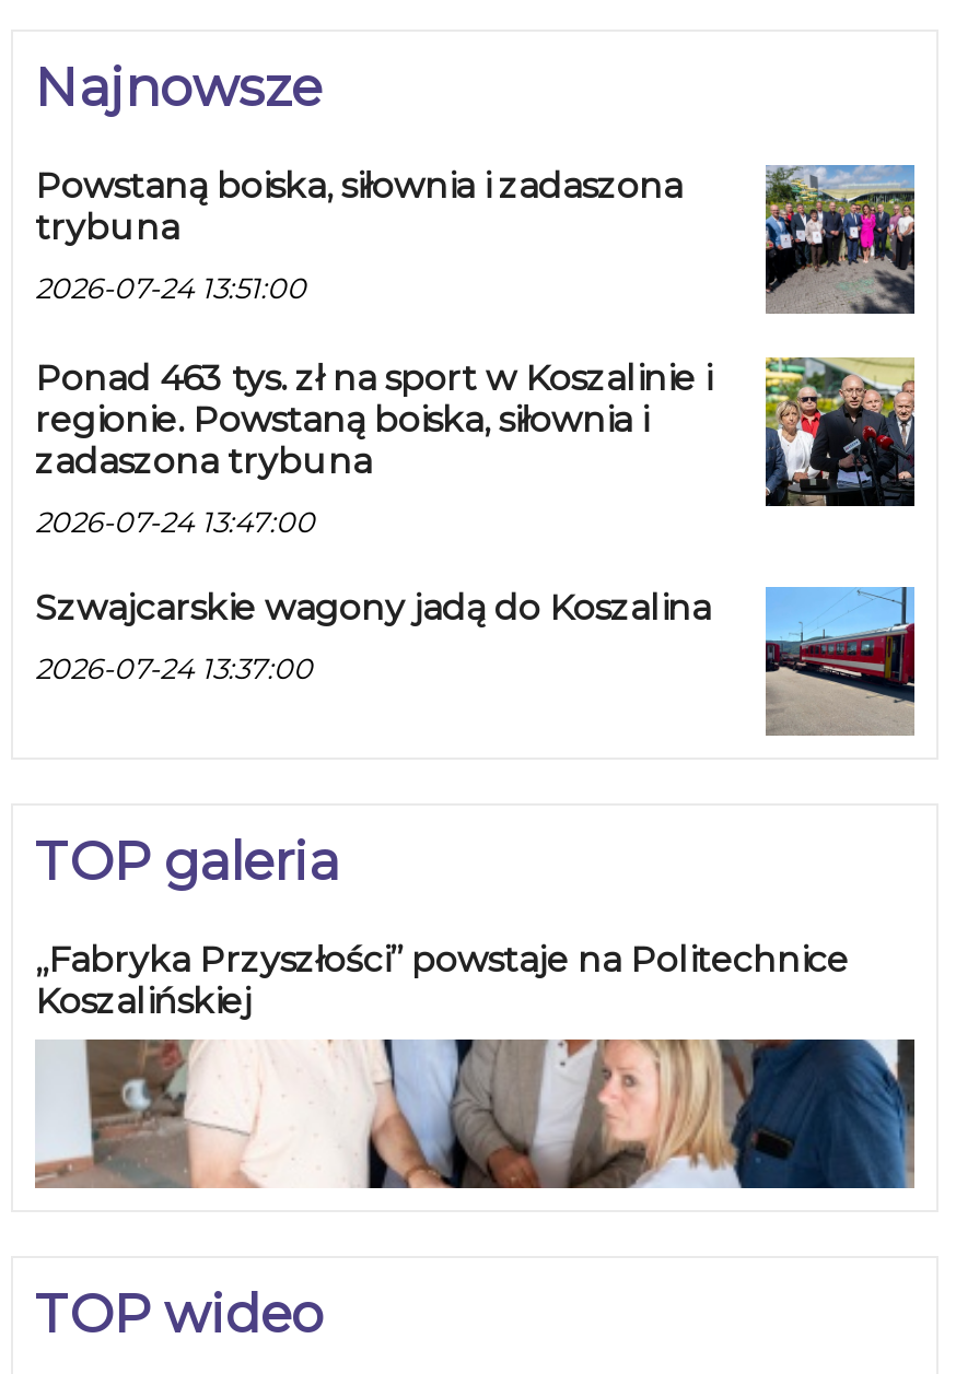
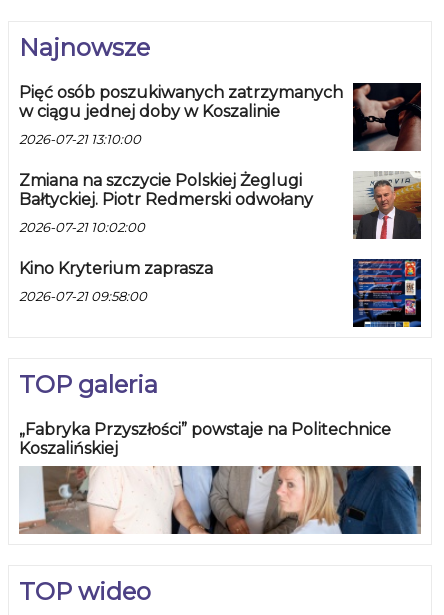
- [image]
- Powstaną boiska, siłownia i zadaszona
- trybuna
+ [image]
+ Pięć osób poszukiwanych zatrzymanych
+ w ciągu jednej doby w Koszalinie

- 2026-07-24 13:51:00
+ 2026-07-21 13:10:00

- [image]
- Ponad 463 tys. zł na sport w Koszalinie i
- regionie. Powstaną boiska, siłownia i
- zadaszona trybuna
+ [image]
+ Zmiana na szczycie Polskiej Żeglugi
+ Bałtyckiej. Piotr Redmerski odwołany

- 2026-07-24 13:47:00
+ 2026-07-21 10:02:00

- Szwajcarskie wagony jadą do Koszalina
+ Kino Kryterium zaprasza

- [image]
+ [image]

- 2026-07-24 13:37:00
+ 2026-07-21 09:58:00
